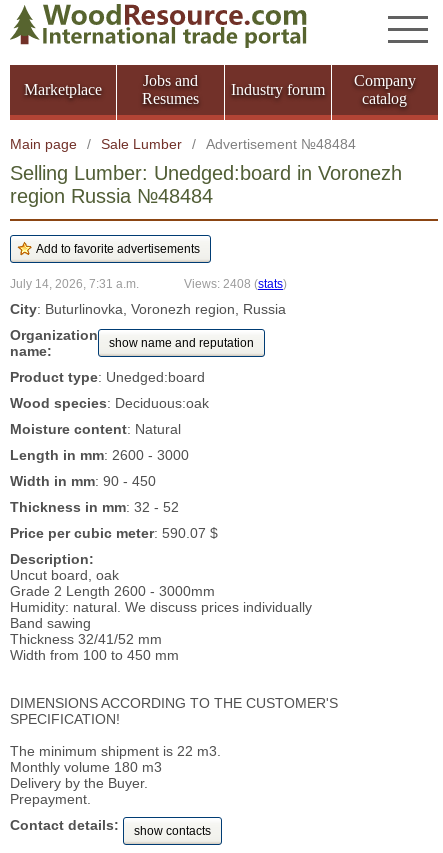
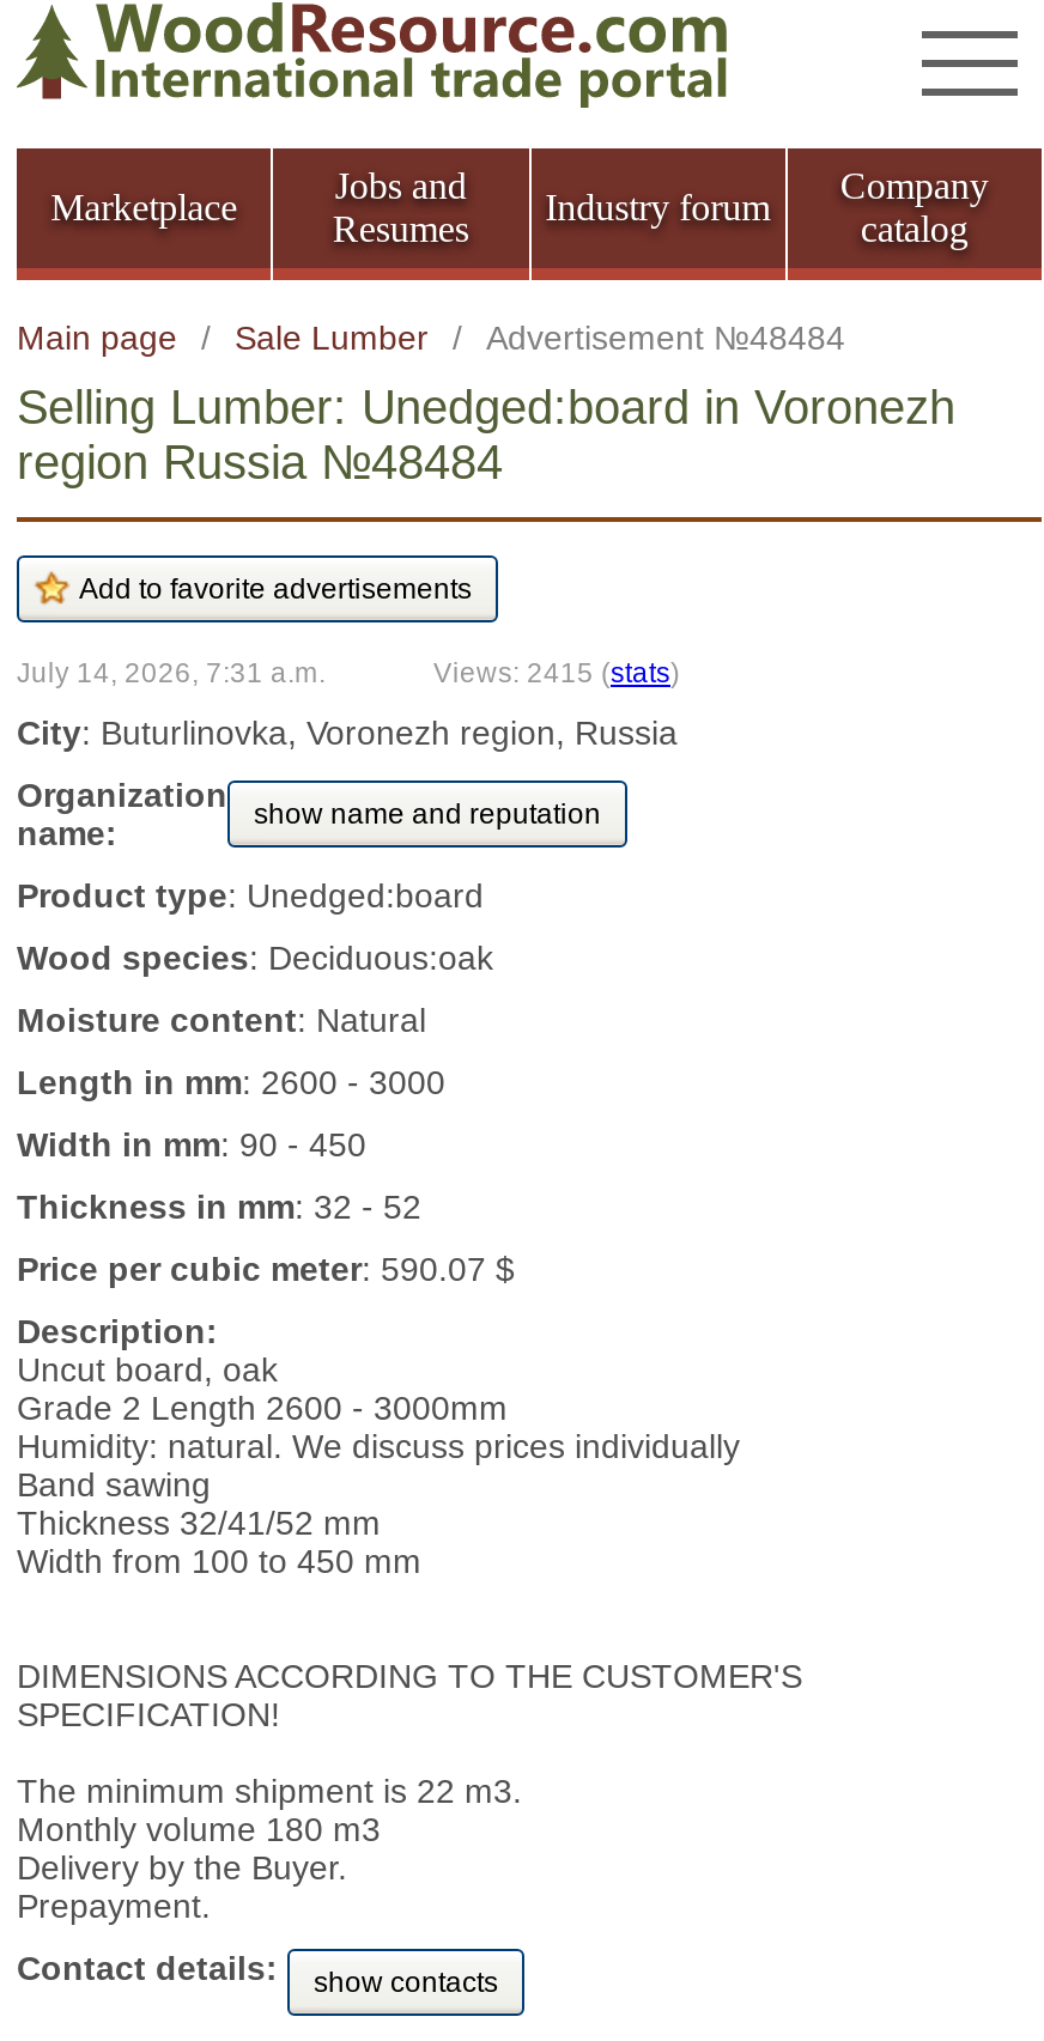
- Views: 2408 (stats)
+ Views: 2415 (stats)
